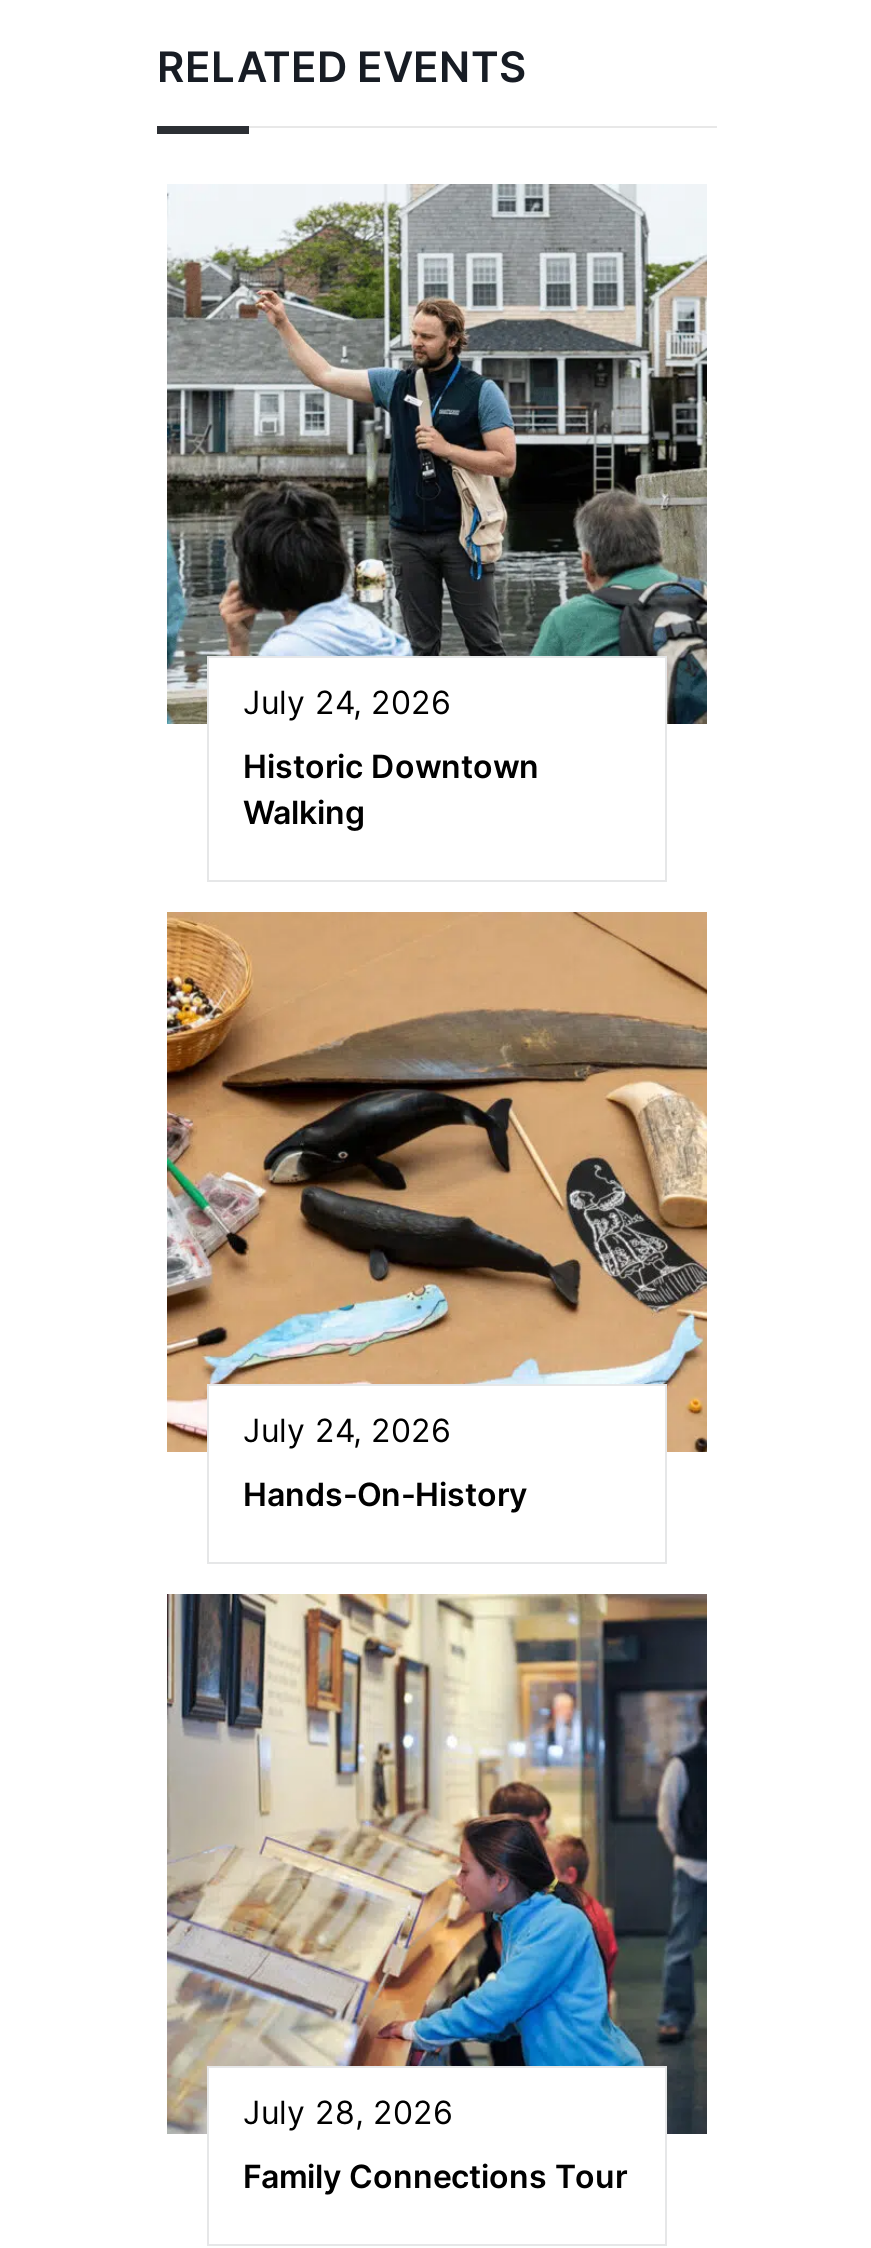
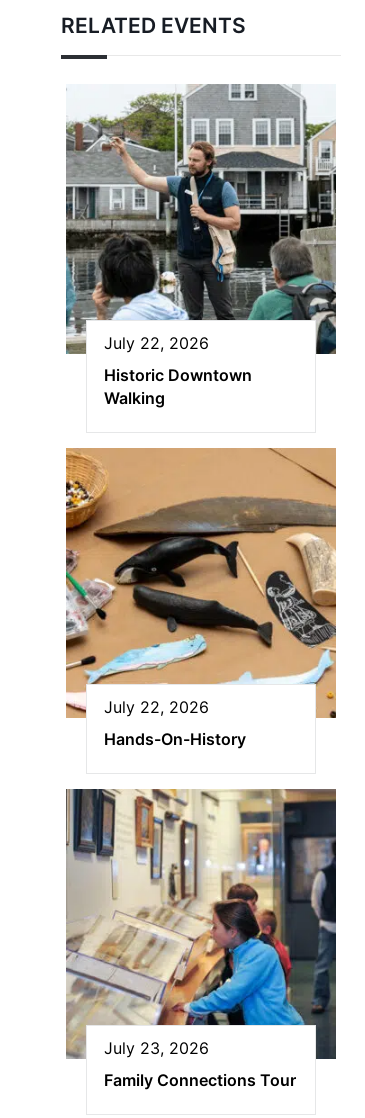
- July 24, 2026
+ July 22, 2026

- July 24, 2026
+ July 22, 2026

- July 28, 2026
+ July 23, 2026
